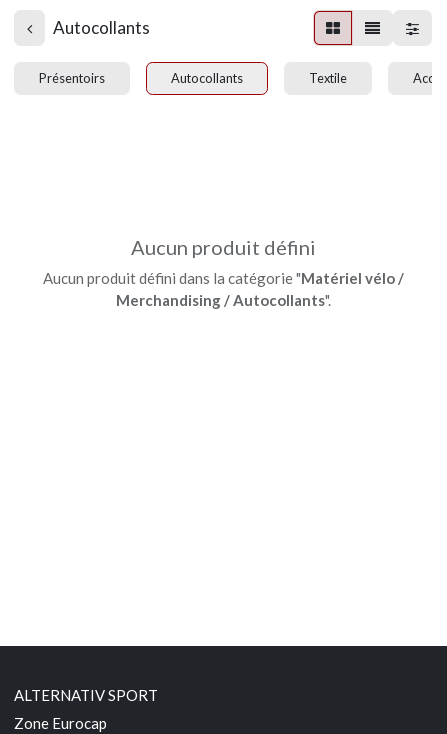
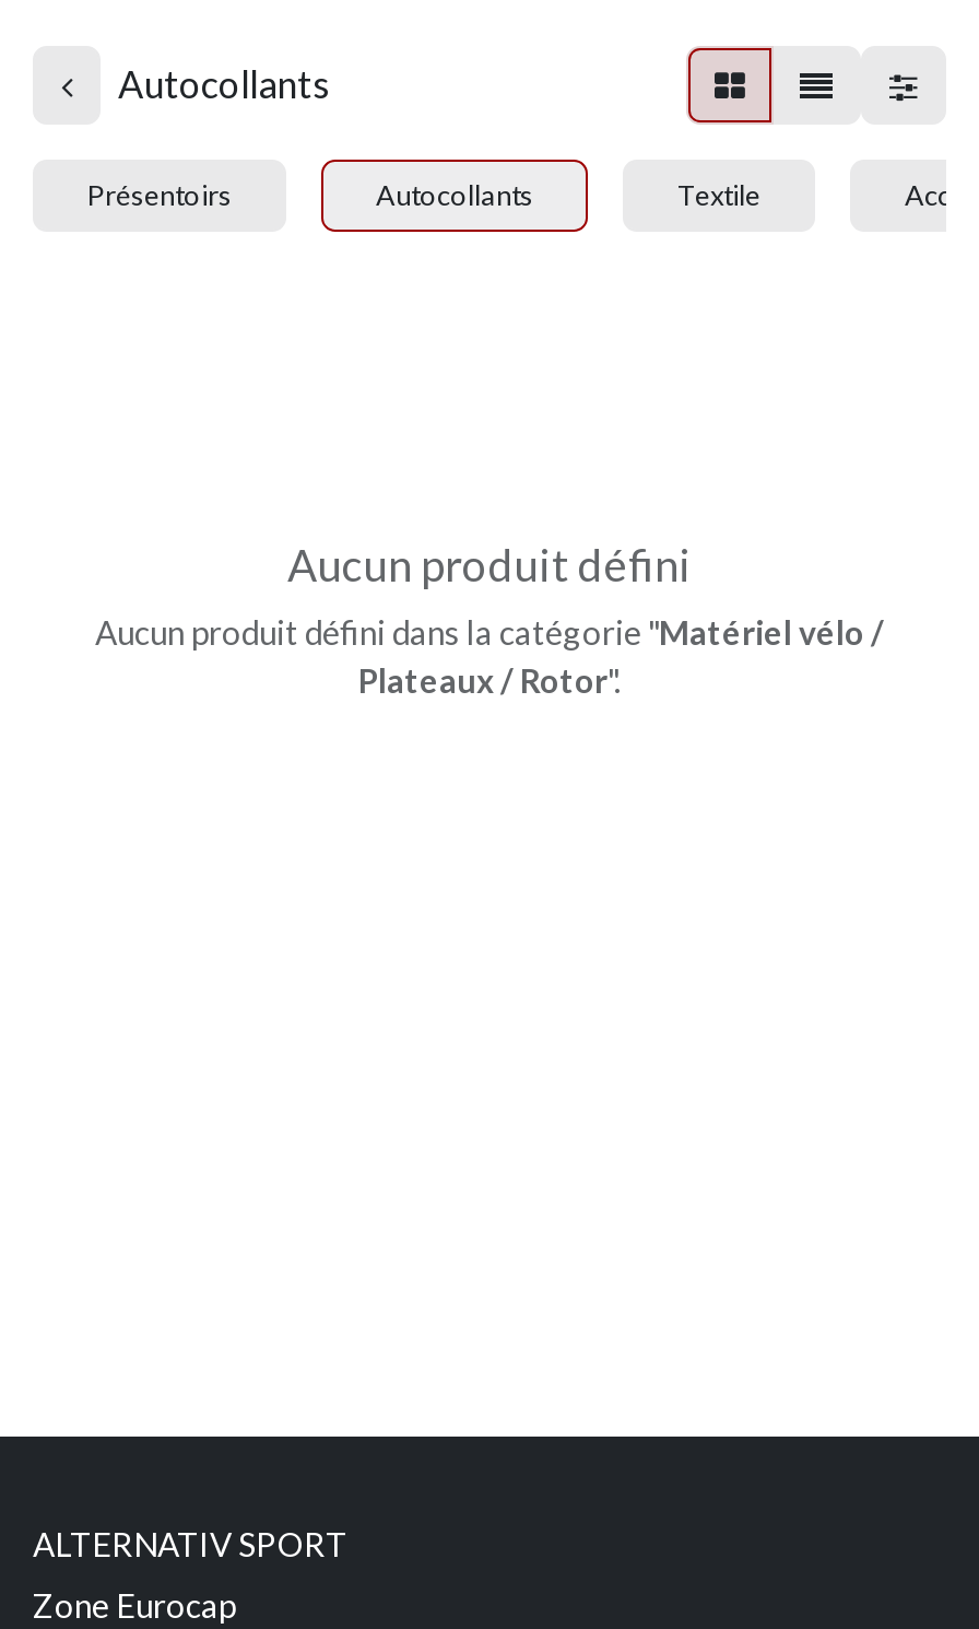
- Merchandising / Autocollants".
+ Plateaux / Rotor".
